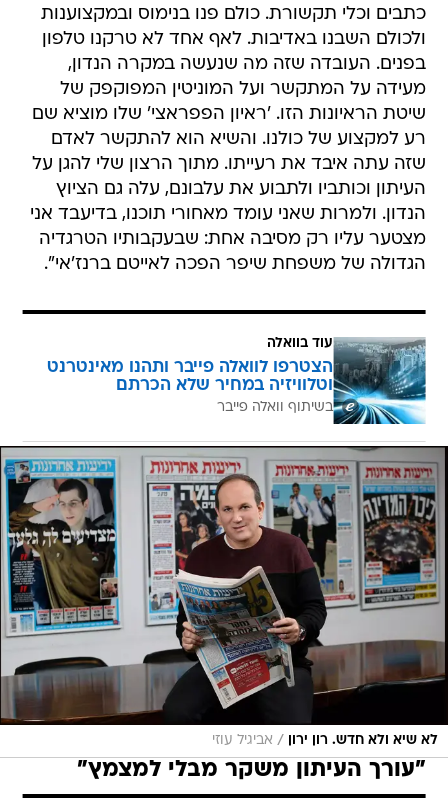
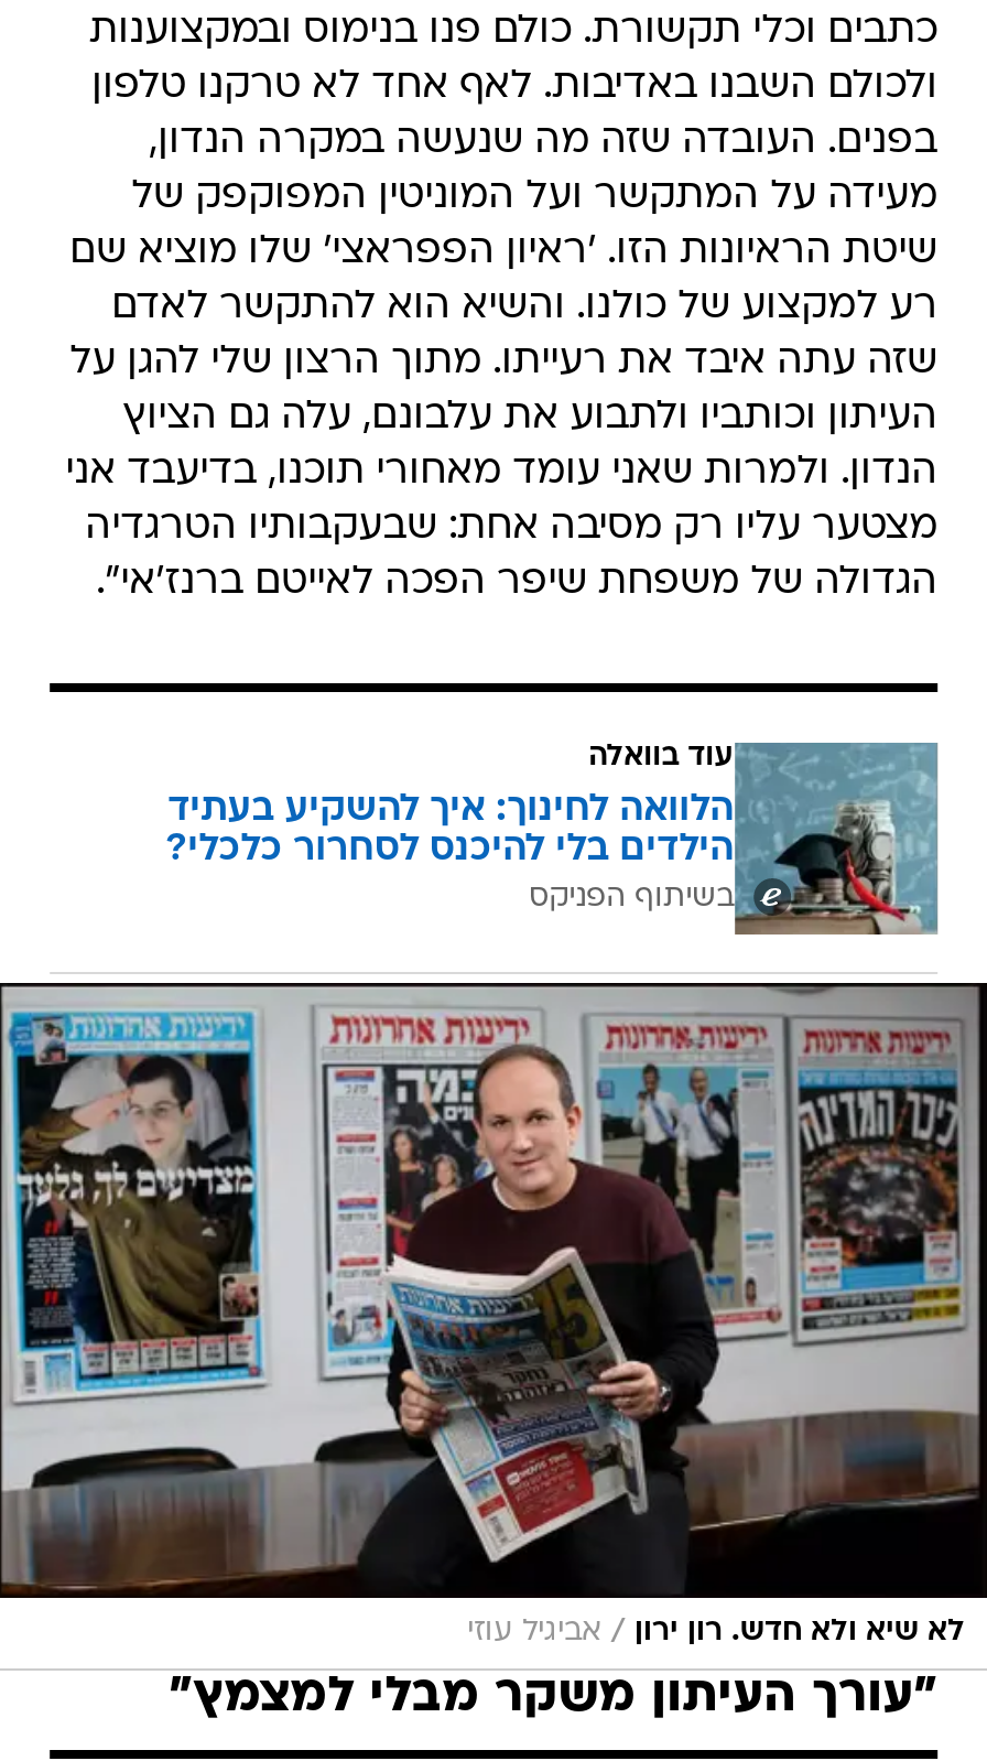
- [image]
- הצטרפו לוואלה פייבר ותהנו מאינטרנט
- וטלוויזיה במחיר שלא הכרתם
- בשיתוף וואלה פייבר
+ [image]
+ הלוואה לחינוך: איך להשקיע בעתיד
+ הילדים בלי להיכנס לסחרור כלכלי?
+ בשיתוף הפניקס
